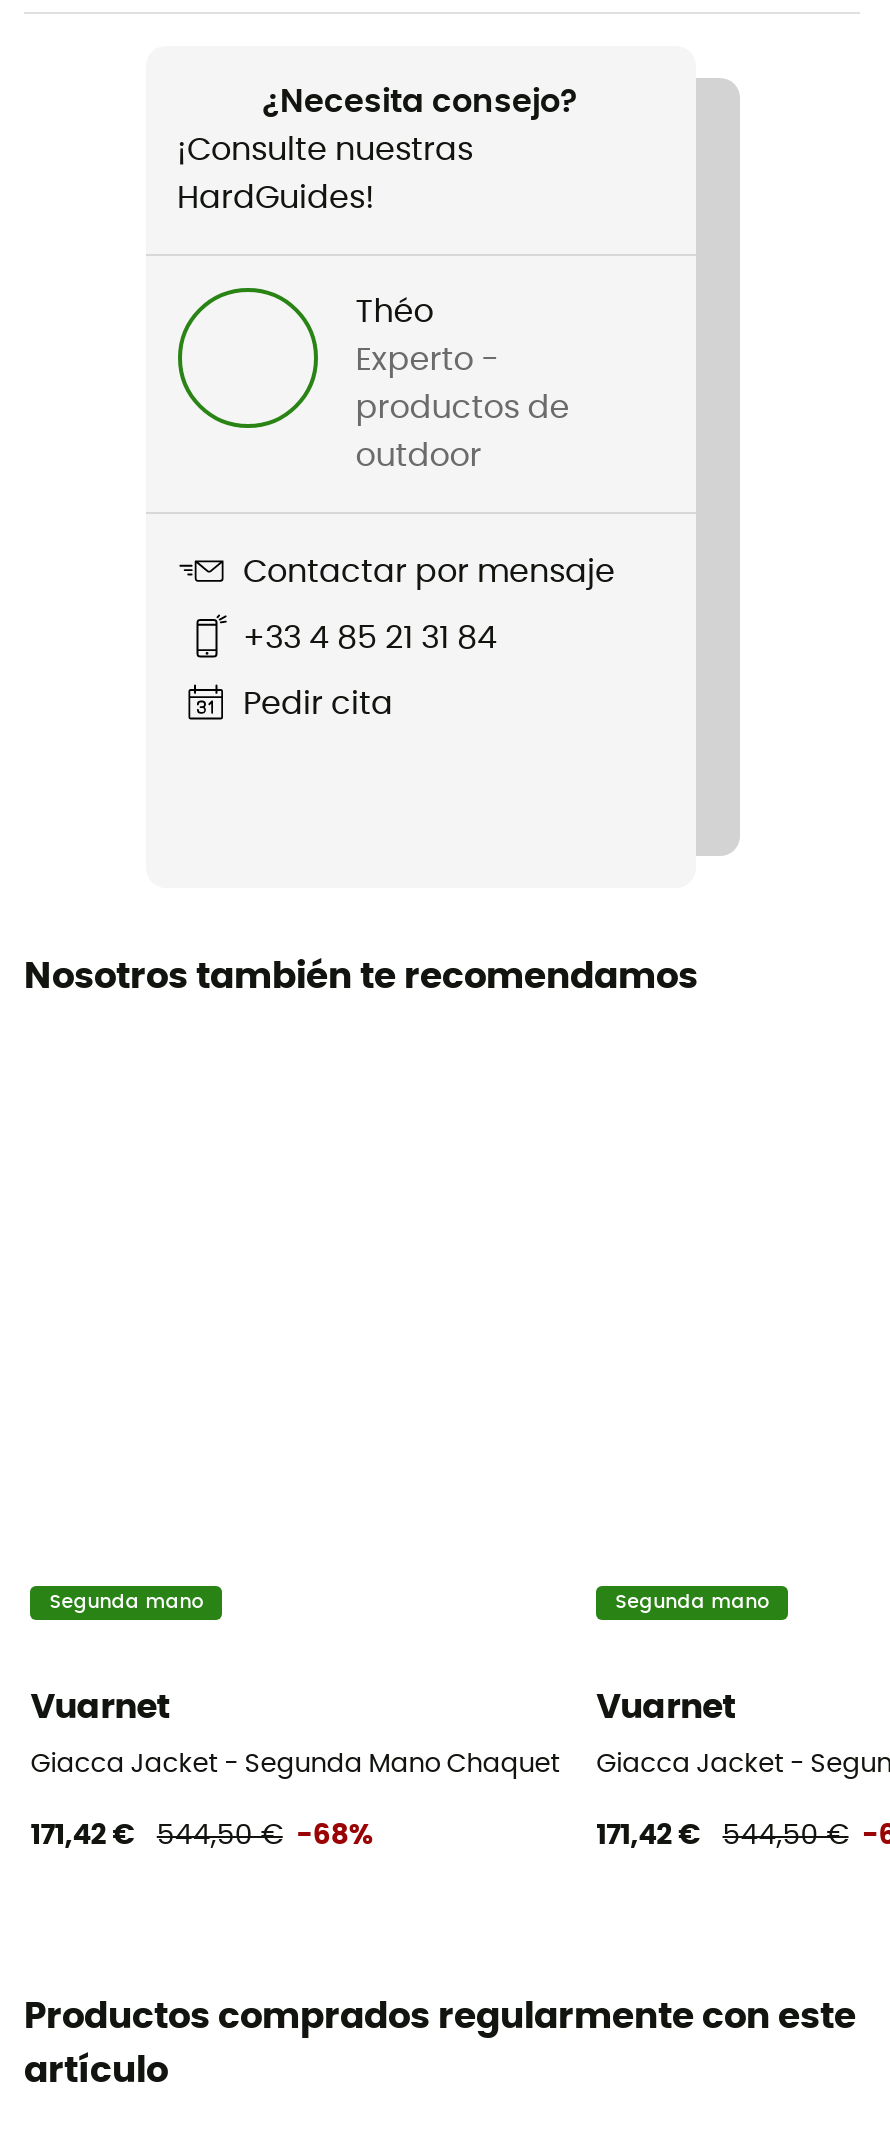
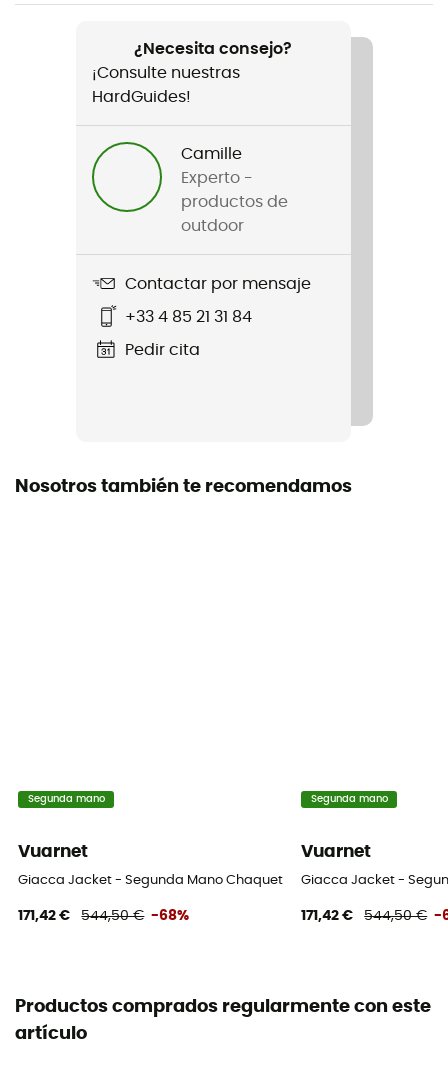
- Théo
+ Camille
